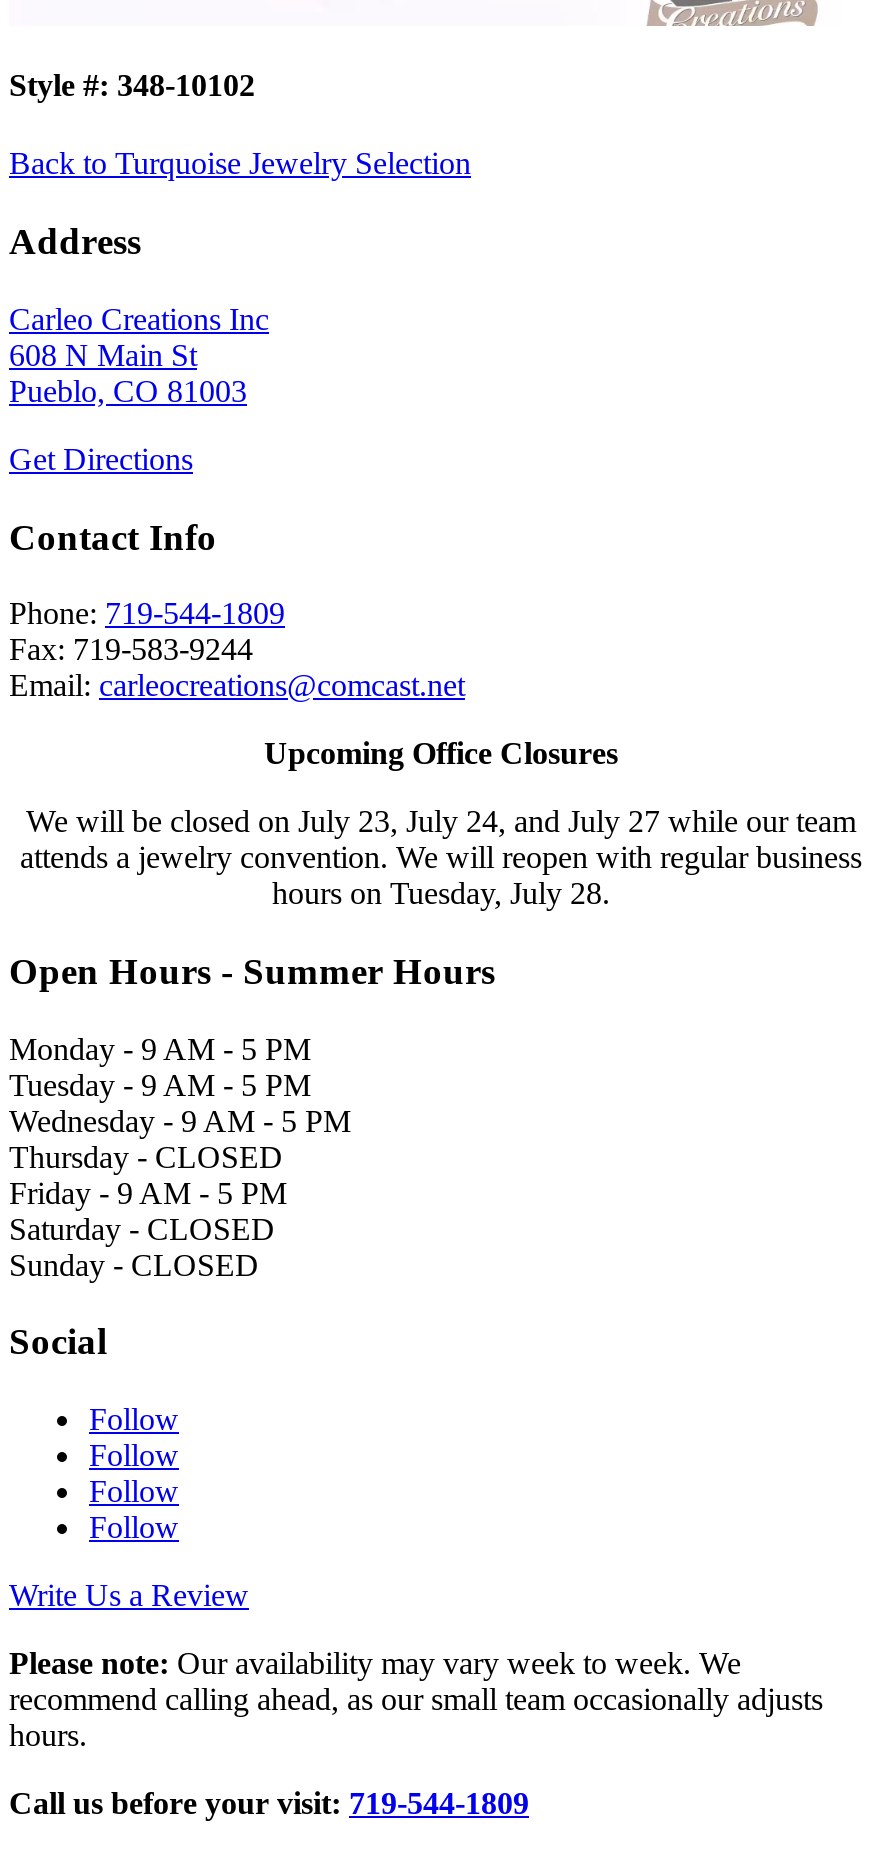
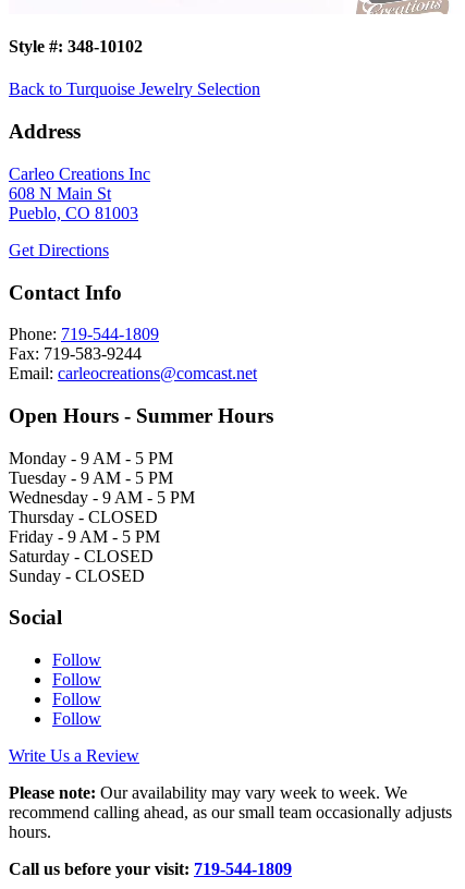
- Upcoming Office Closures
- We will be closed on July 23, July 24, and July 27 while our team
- attends a jewelry convention. We will reopen with regular business
- hours on Tuesday, July 28.
